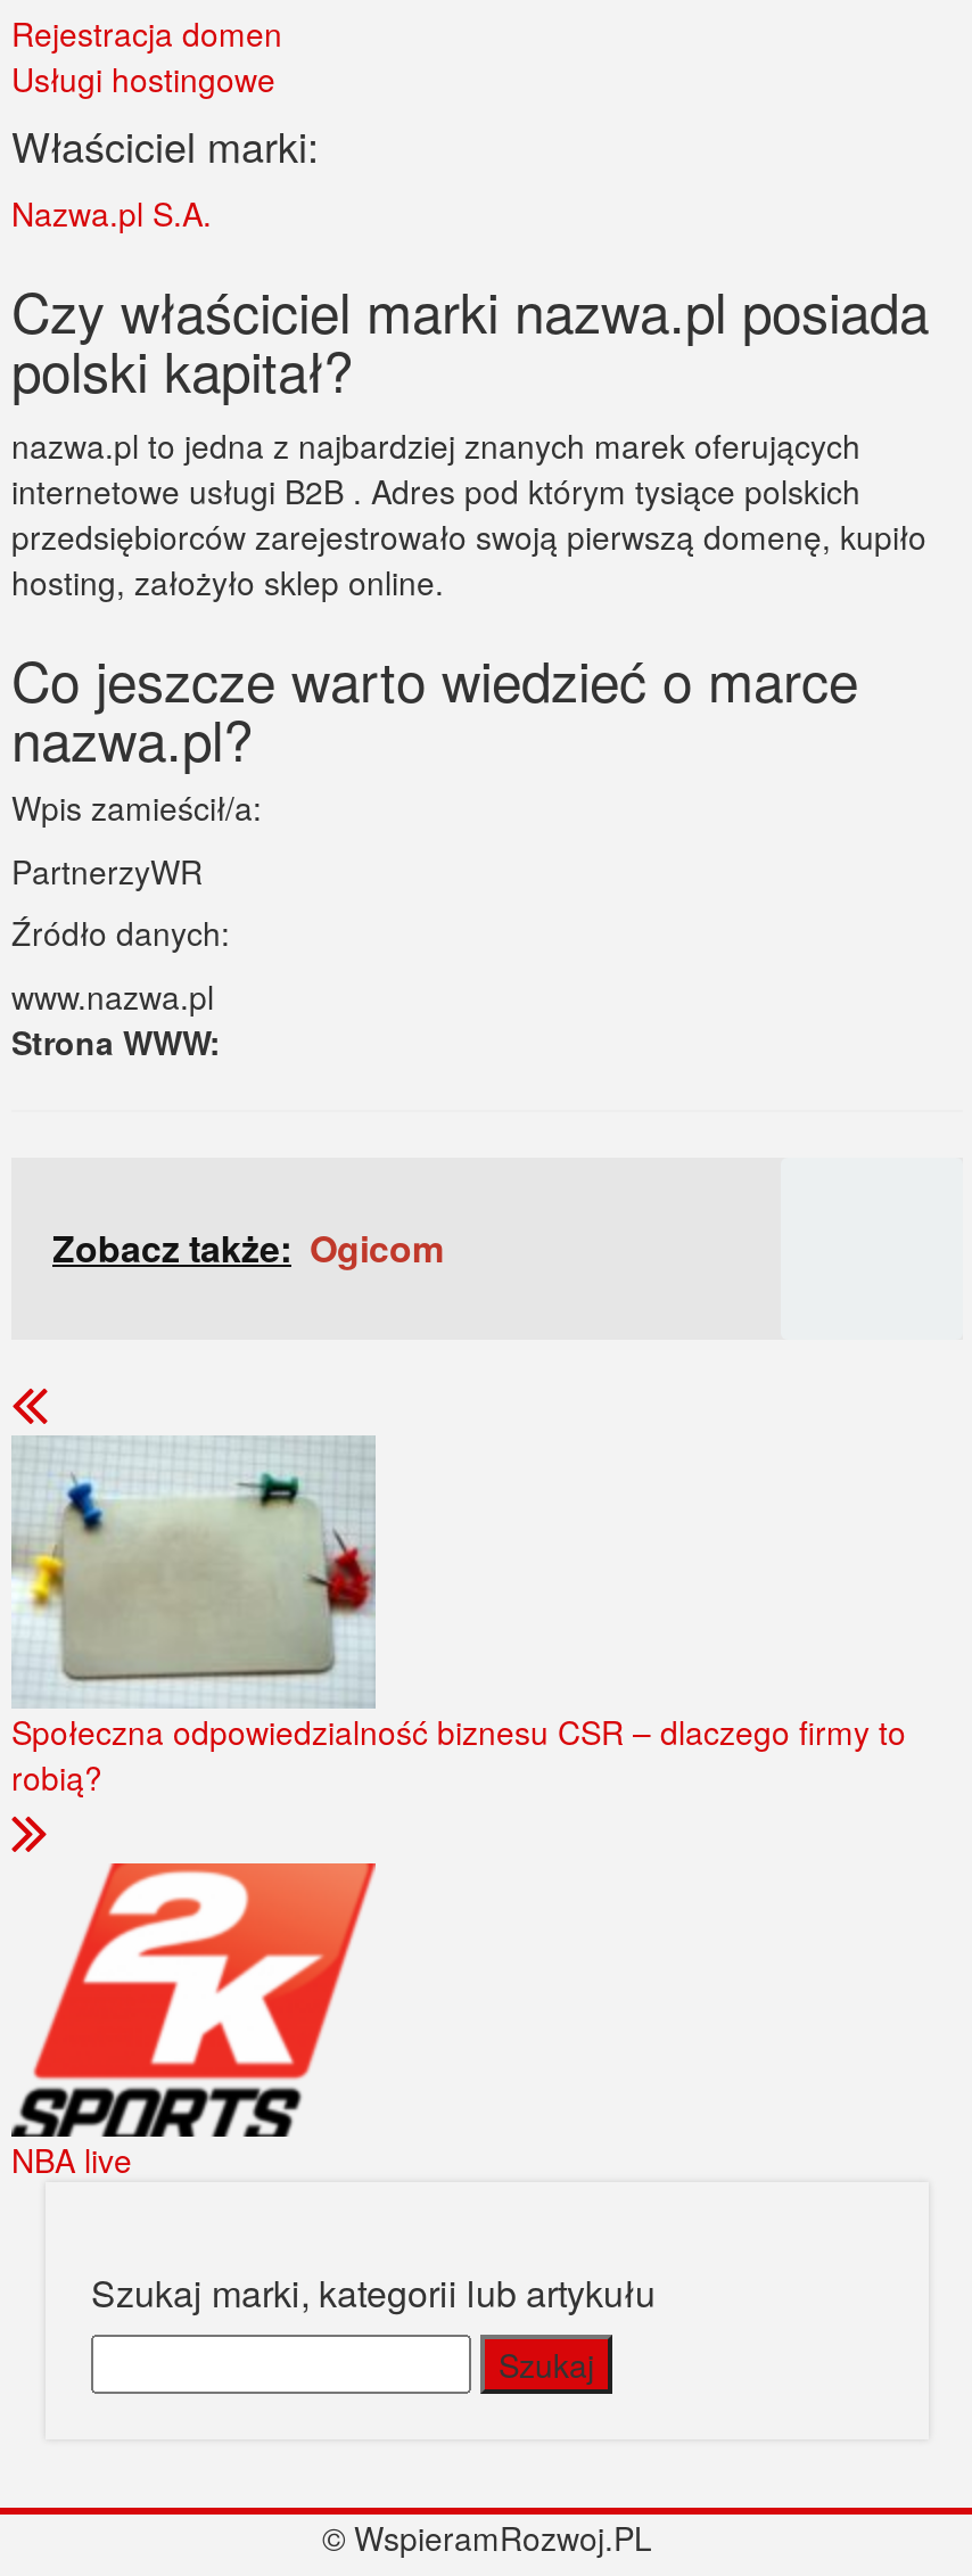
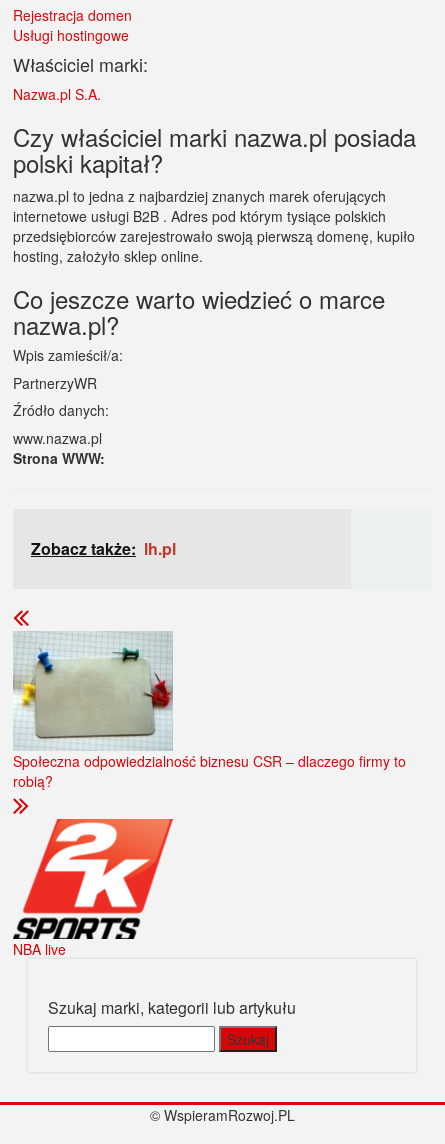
- Zobacz także: Ogicom
+ Zobacz także: lh.pl
